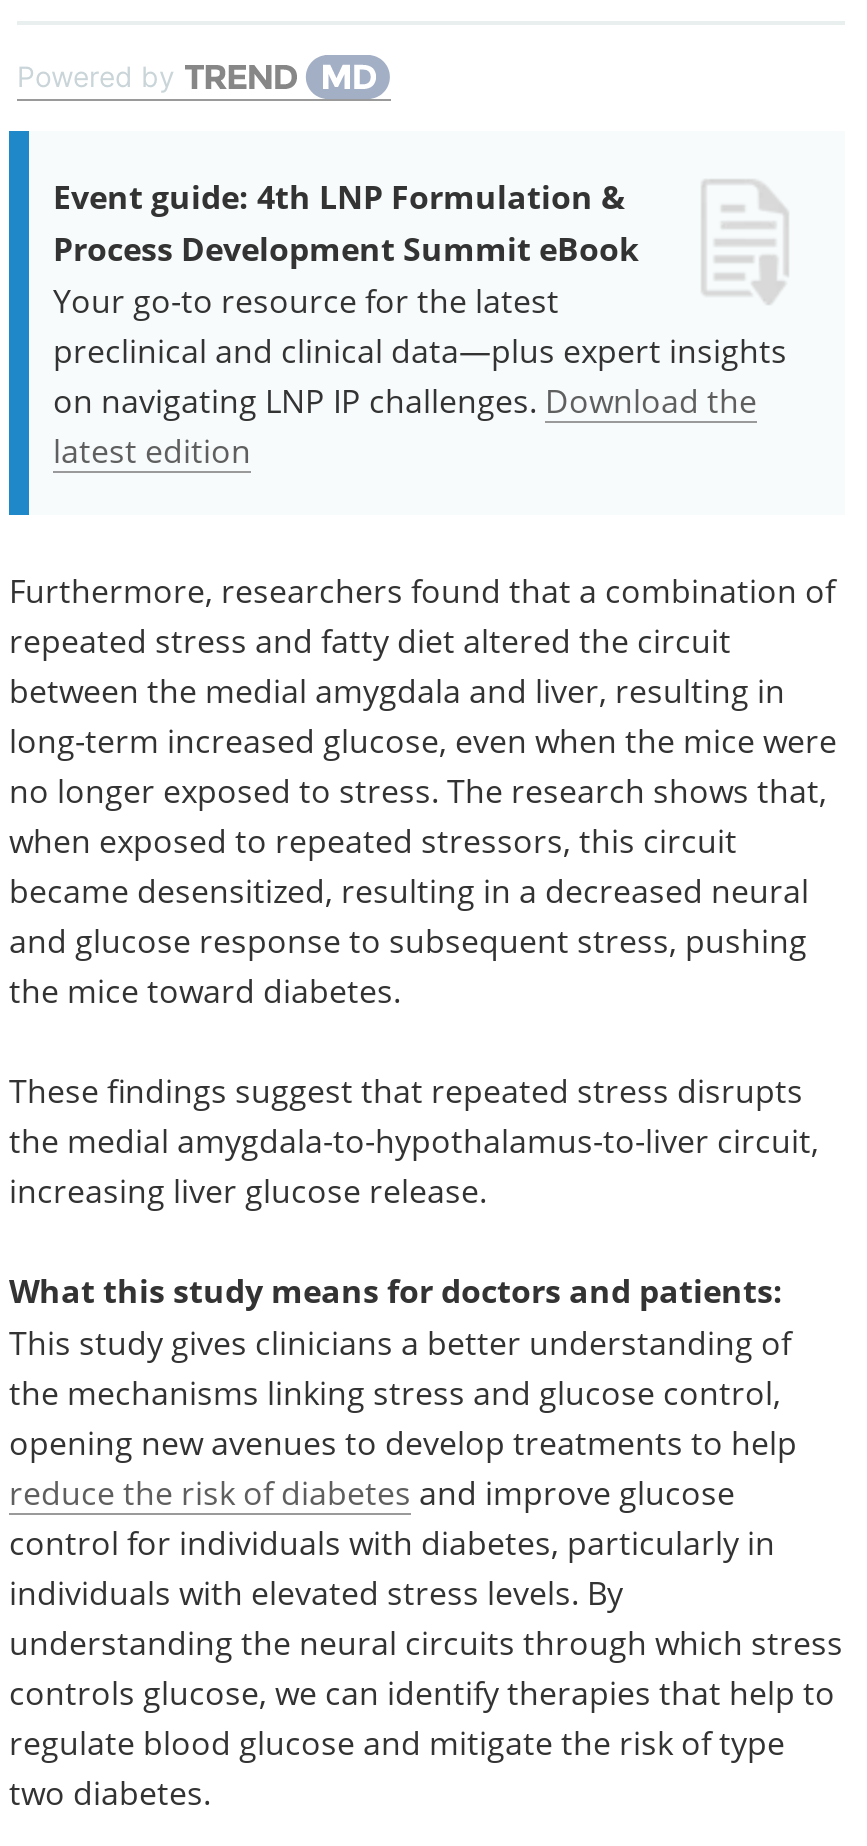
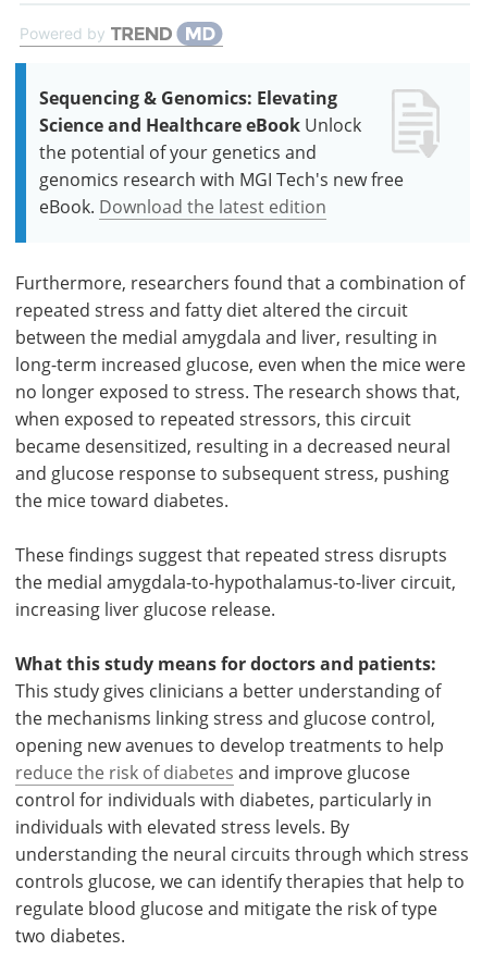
- Event guide: 4th LNP Formulation &
- Process Development Summit eBook
- Your go-to resource for the latest
- preclinical and clinical data—plus expert insights
- on navigating LNP IP challenges. Download the
- latest edition
+ Sequencing & Genomics: Elevating
+ Science and Healthcare eBook Unlock
+ the potential of your genetics and
+ genomics research with MGI Tech's new free
+ eBook. Download the latest edition
